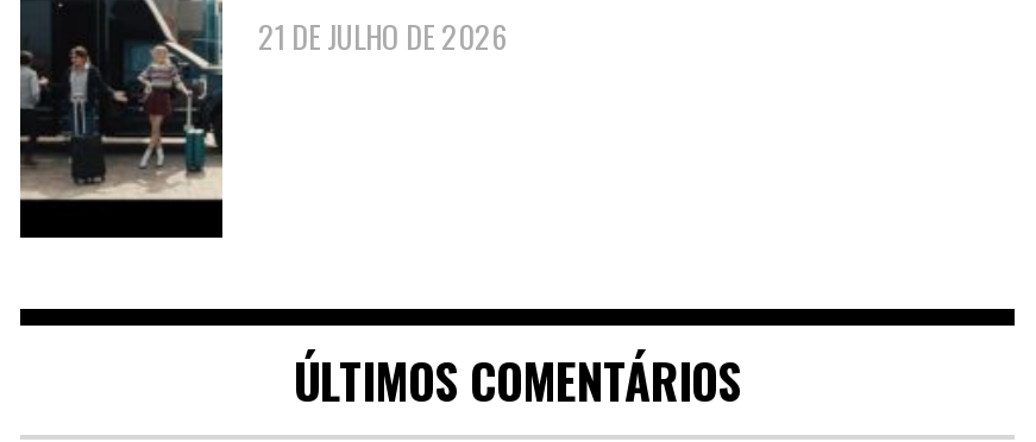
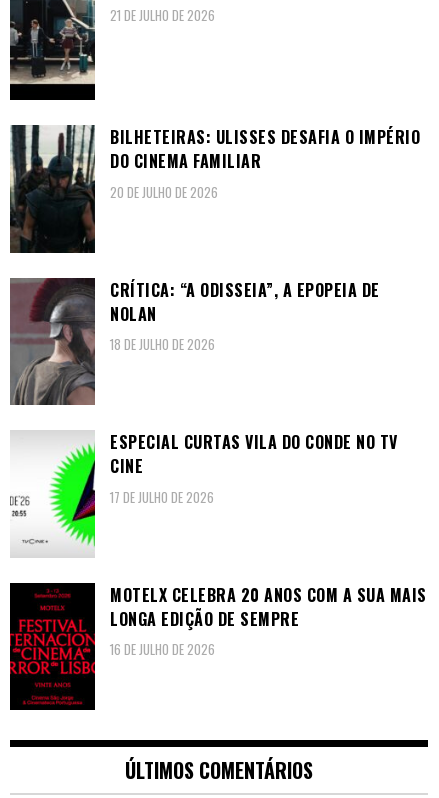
+ [image]
+ MOTELX CELEBRA 20 ANOS COM A SUA MAIS
+ LONGA EDIÇÃO DE SEMPRE
+ 16 DE JULHO DE 2026

+ [image]
+ BILHETEIRAS: ULISSES DESAFIA O IMPÉRIO
+ DO CINEMA FAMILIAR
+ 20 DE JULHO DE 2026

+ [image]
+ CRÍTICA: “A ODISSEIA”, A EPOPEIA DE
+ NOLAN
+ 18 DE JULHO DE 2026

+ [image]
+ ESPECIAL CURTAS VILA DO CONDE NO TV
+ CINE
+ 17 DE JULHO DE 2026
